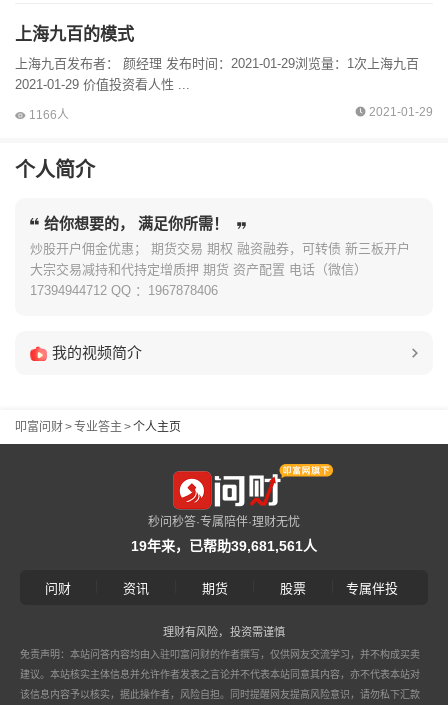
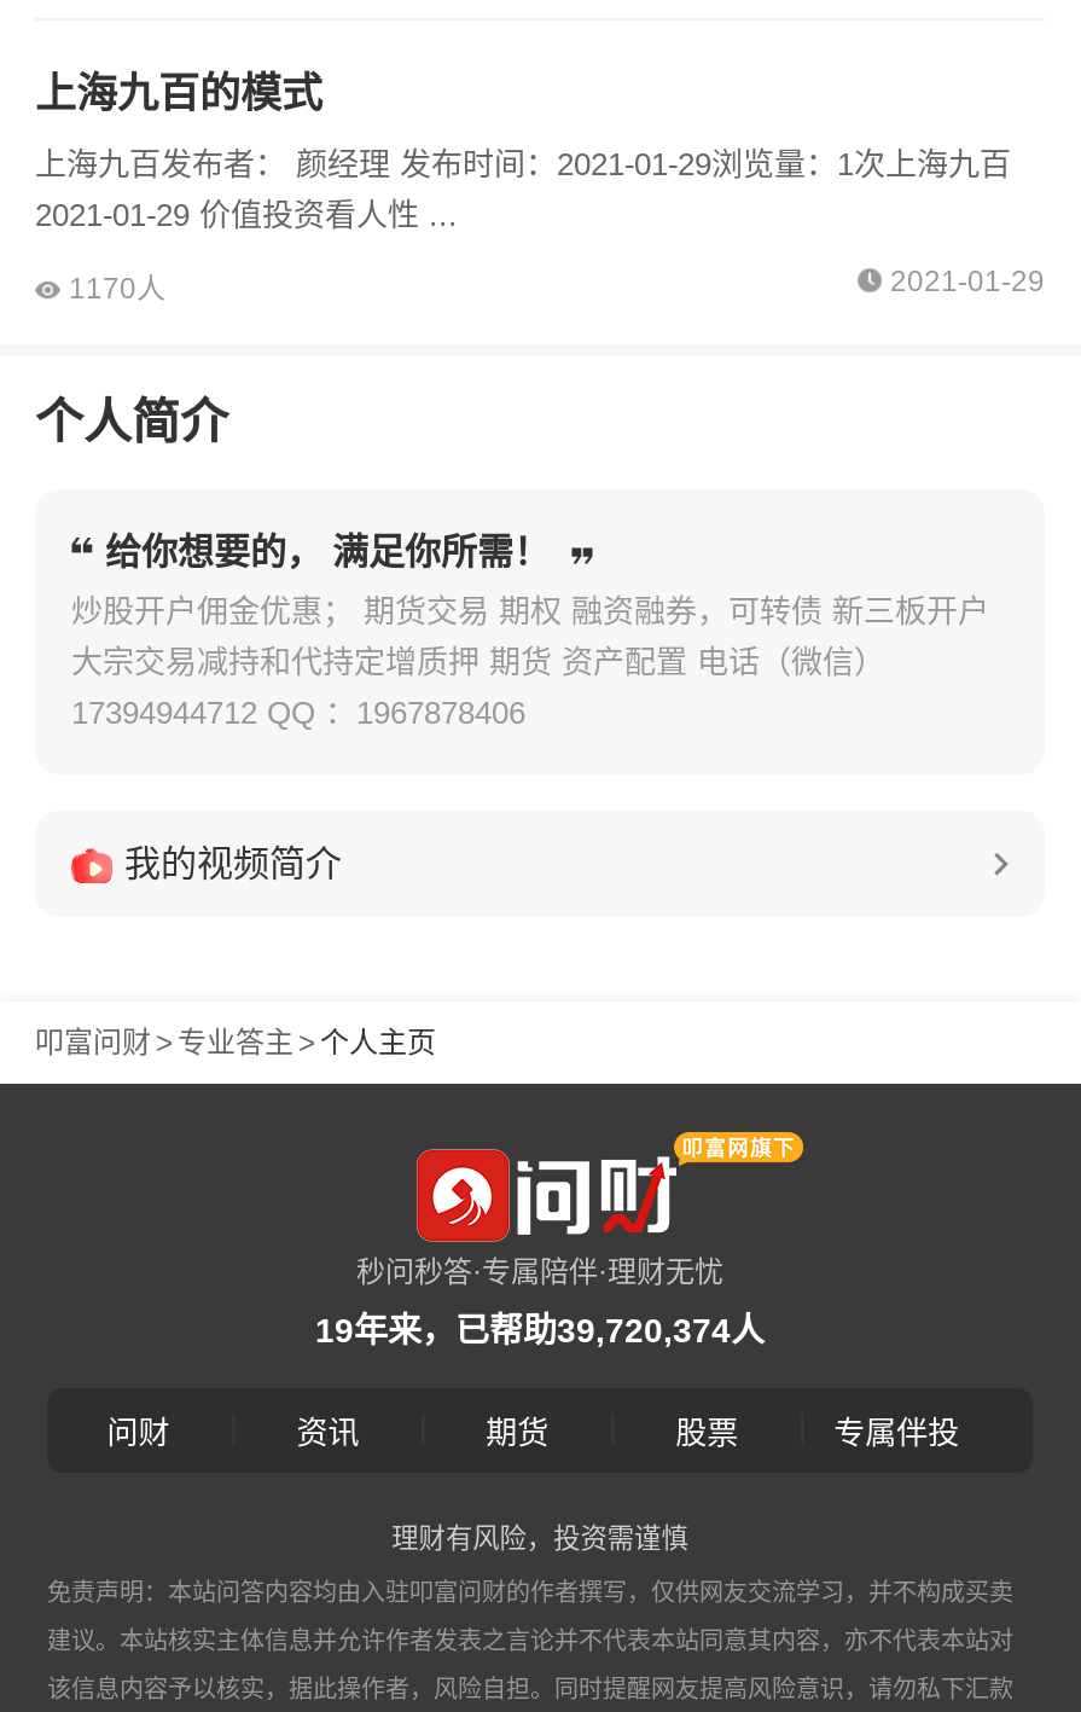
- 1166人
+ 1170人

- 19年来，已帮助39,681,561人
+ 19年来，已帮助39,720,374人
